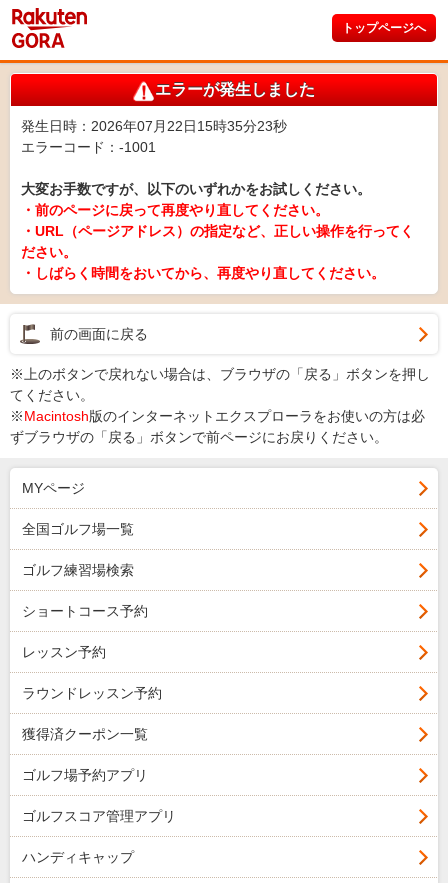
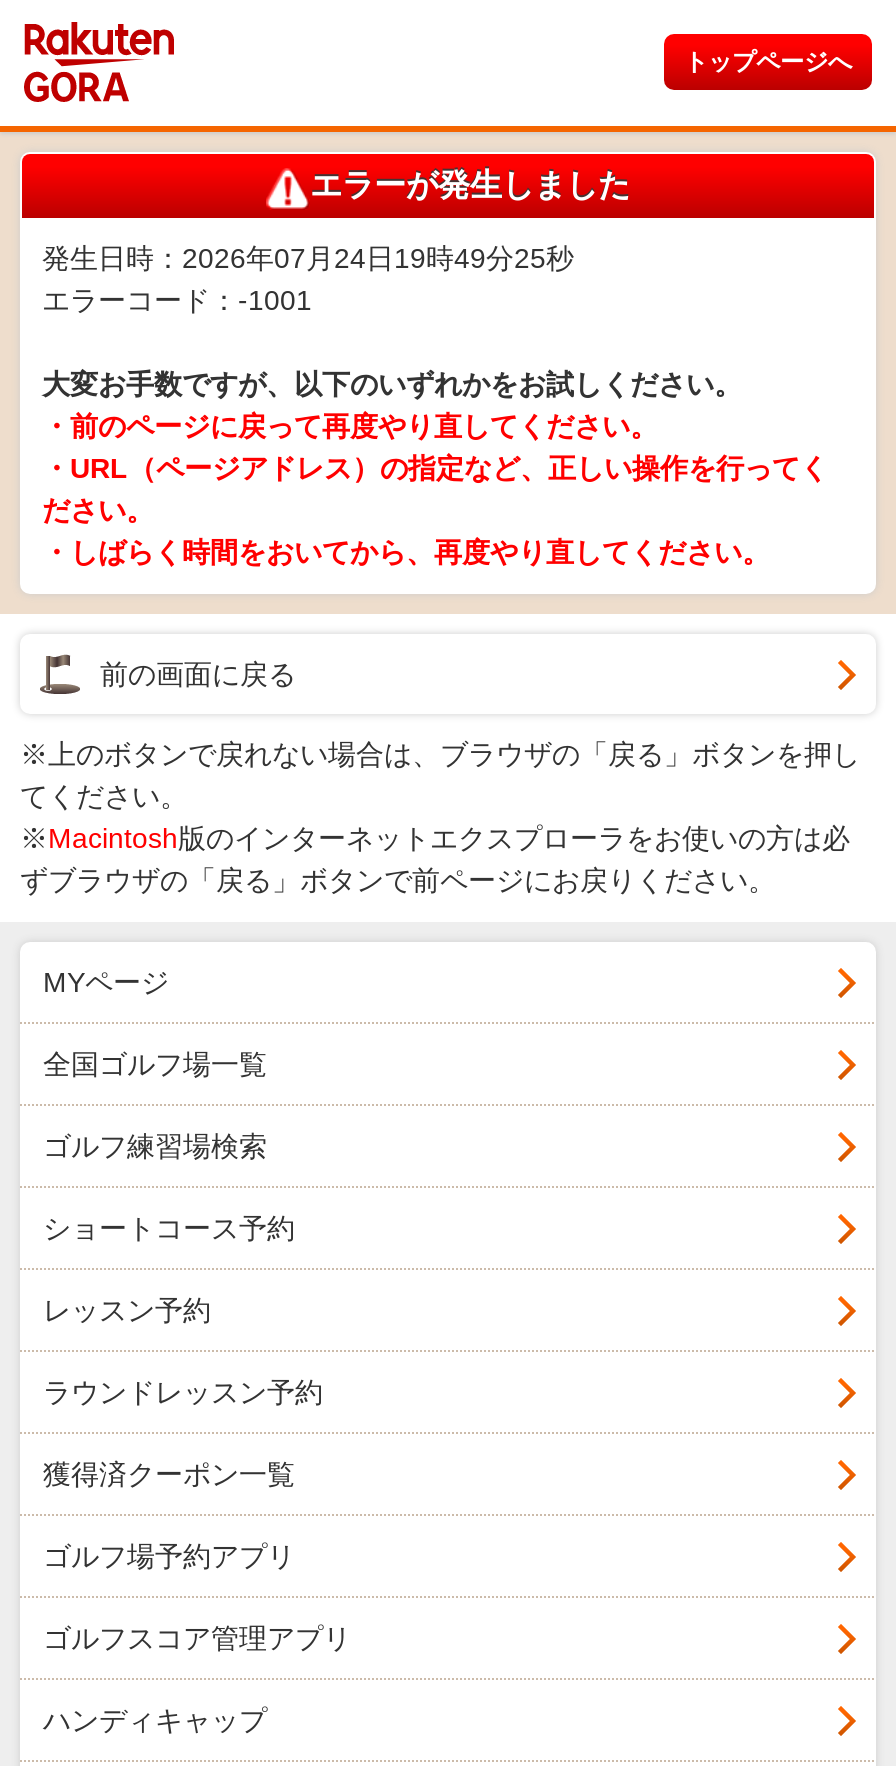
- 発生日時：2026年07月22日15時35分23秒
+ 発生日時：2026年07月24日19時49分25秒
